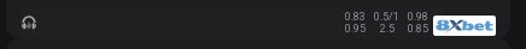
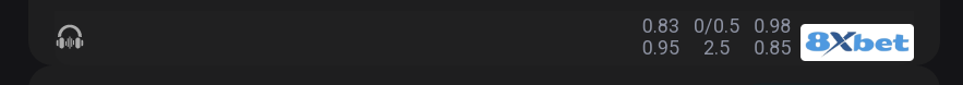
- 0.83 0.5/1 0.98
+ 0.83 0/0.5 0.98
